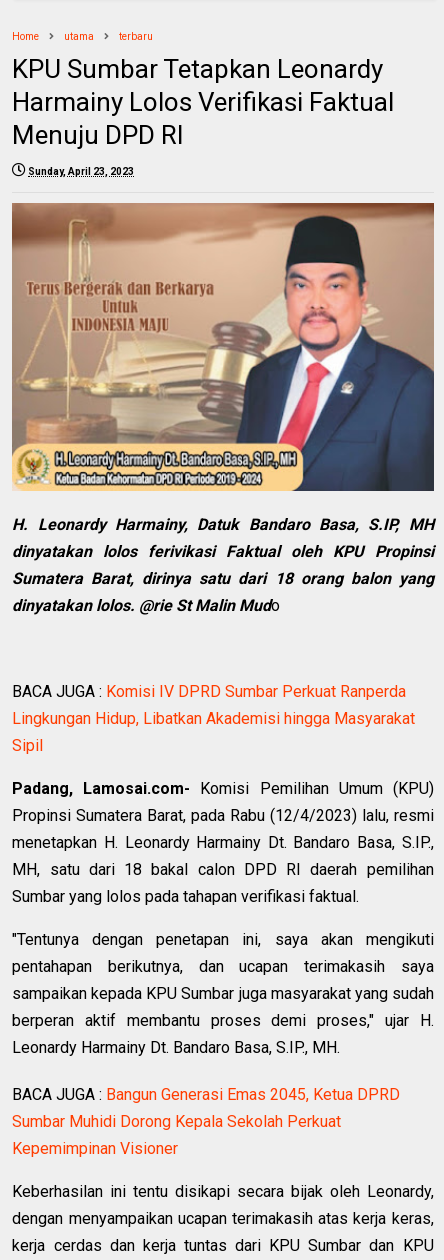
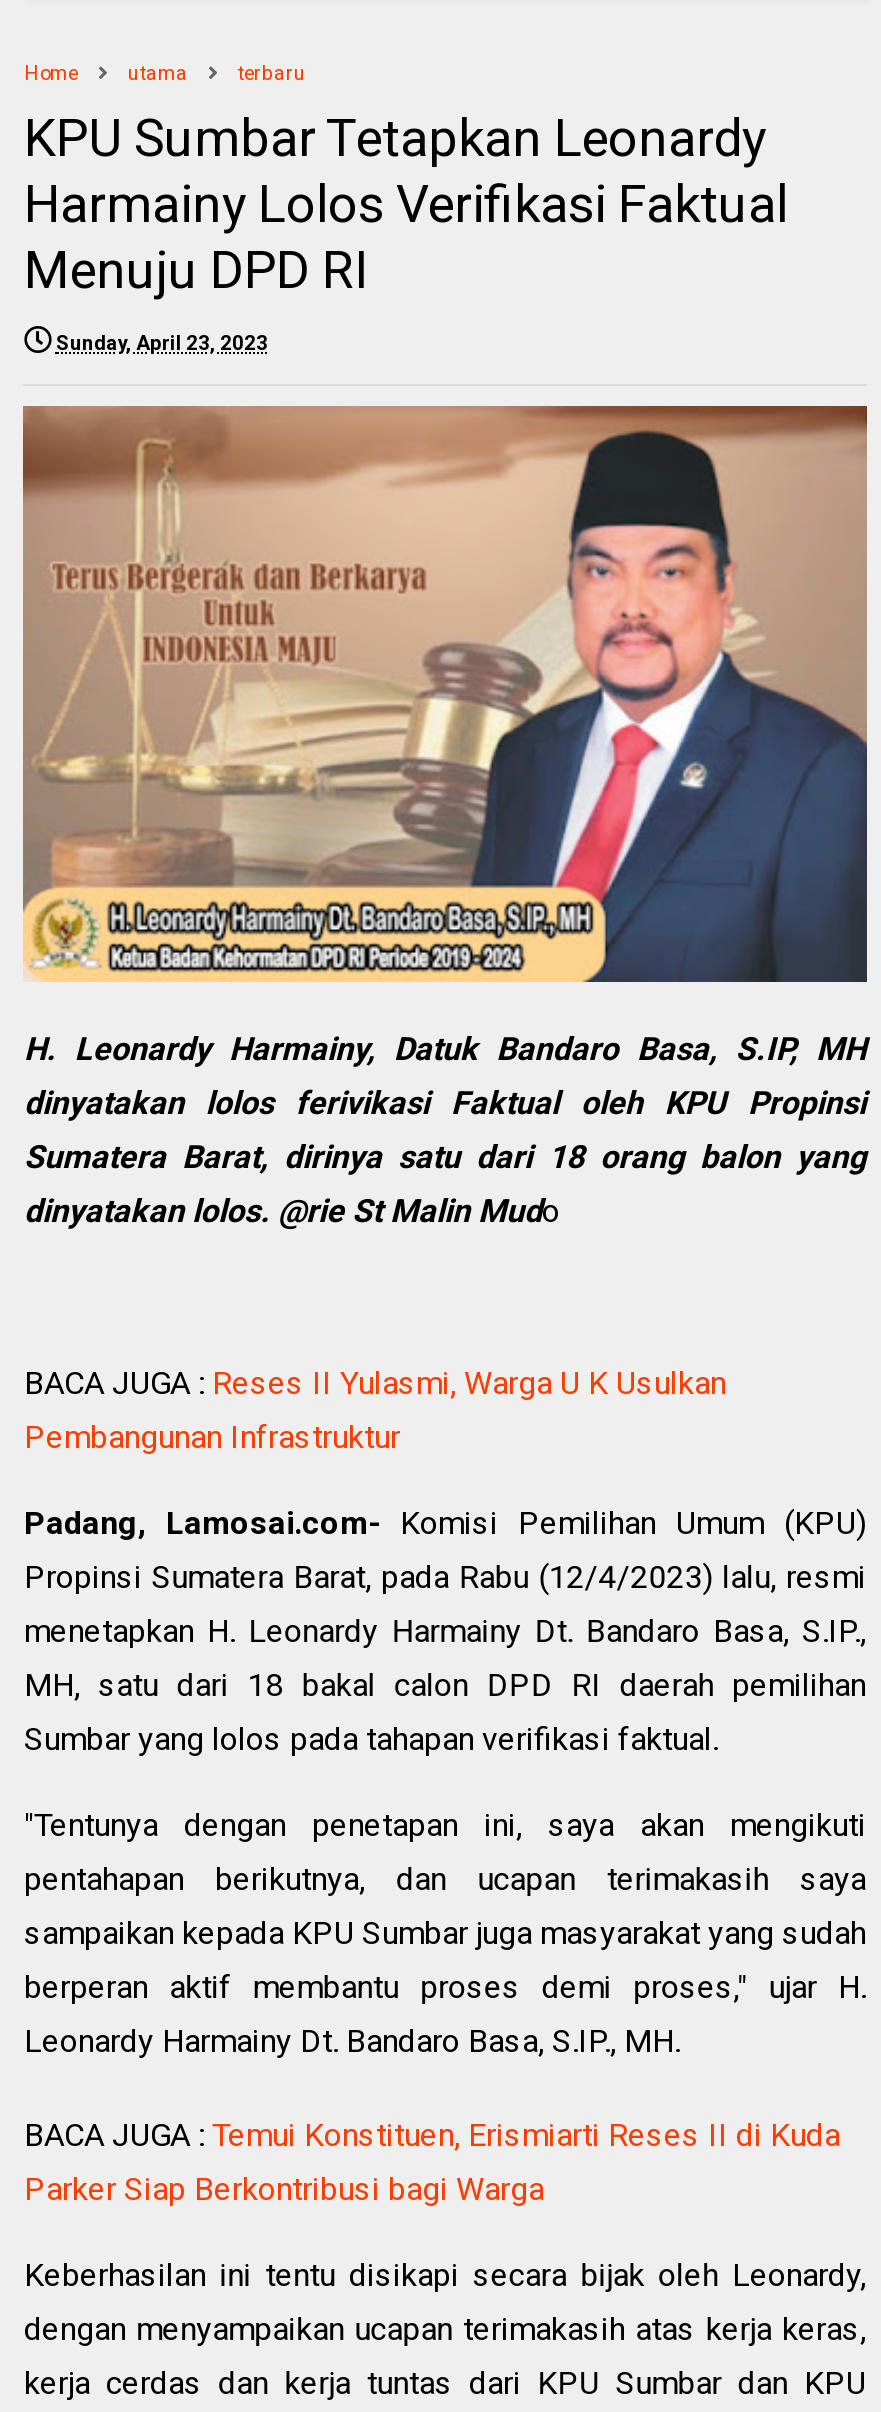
- BACA JUGA : Komisi IV DPRD Sumbar Perkuat Ranperda
- Lingkungan Hidup, Libatkan Akademisi hingga Masyarakat
- Sipil
+ BACA JUGA : Reses II Yulasmi, Warga U K Usulkan
+ Pembangunan Infrastruktur

- BACA JUGA : Bangun Generasi Emas 2045, Ketua DPRD
- Sumbar Muhidi Dorong Kepala Sekolah Perkuat
- Kepemimpinan Visioner
+ BACA JUGA : Temui Konstituen, Erismiarti Reses II di Kuda
+ Parker Siap Berkontribusi bagi Warga
